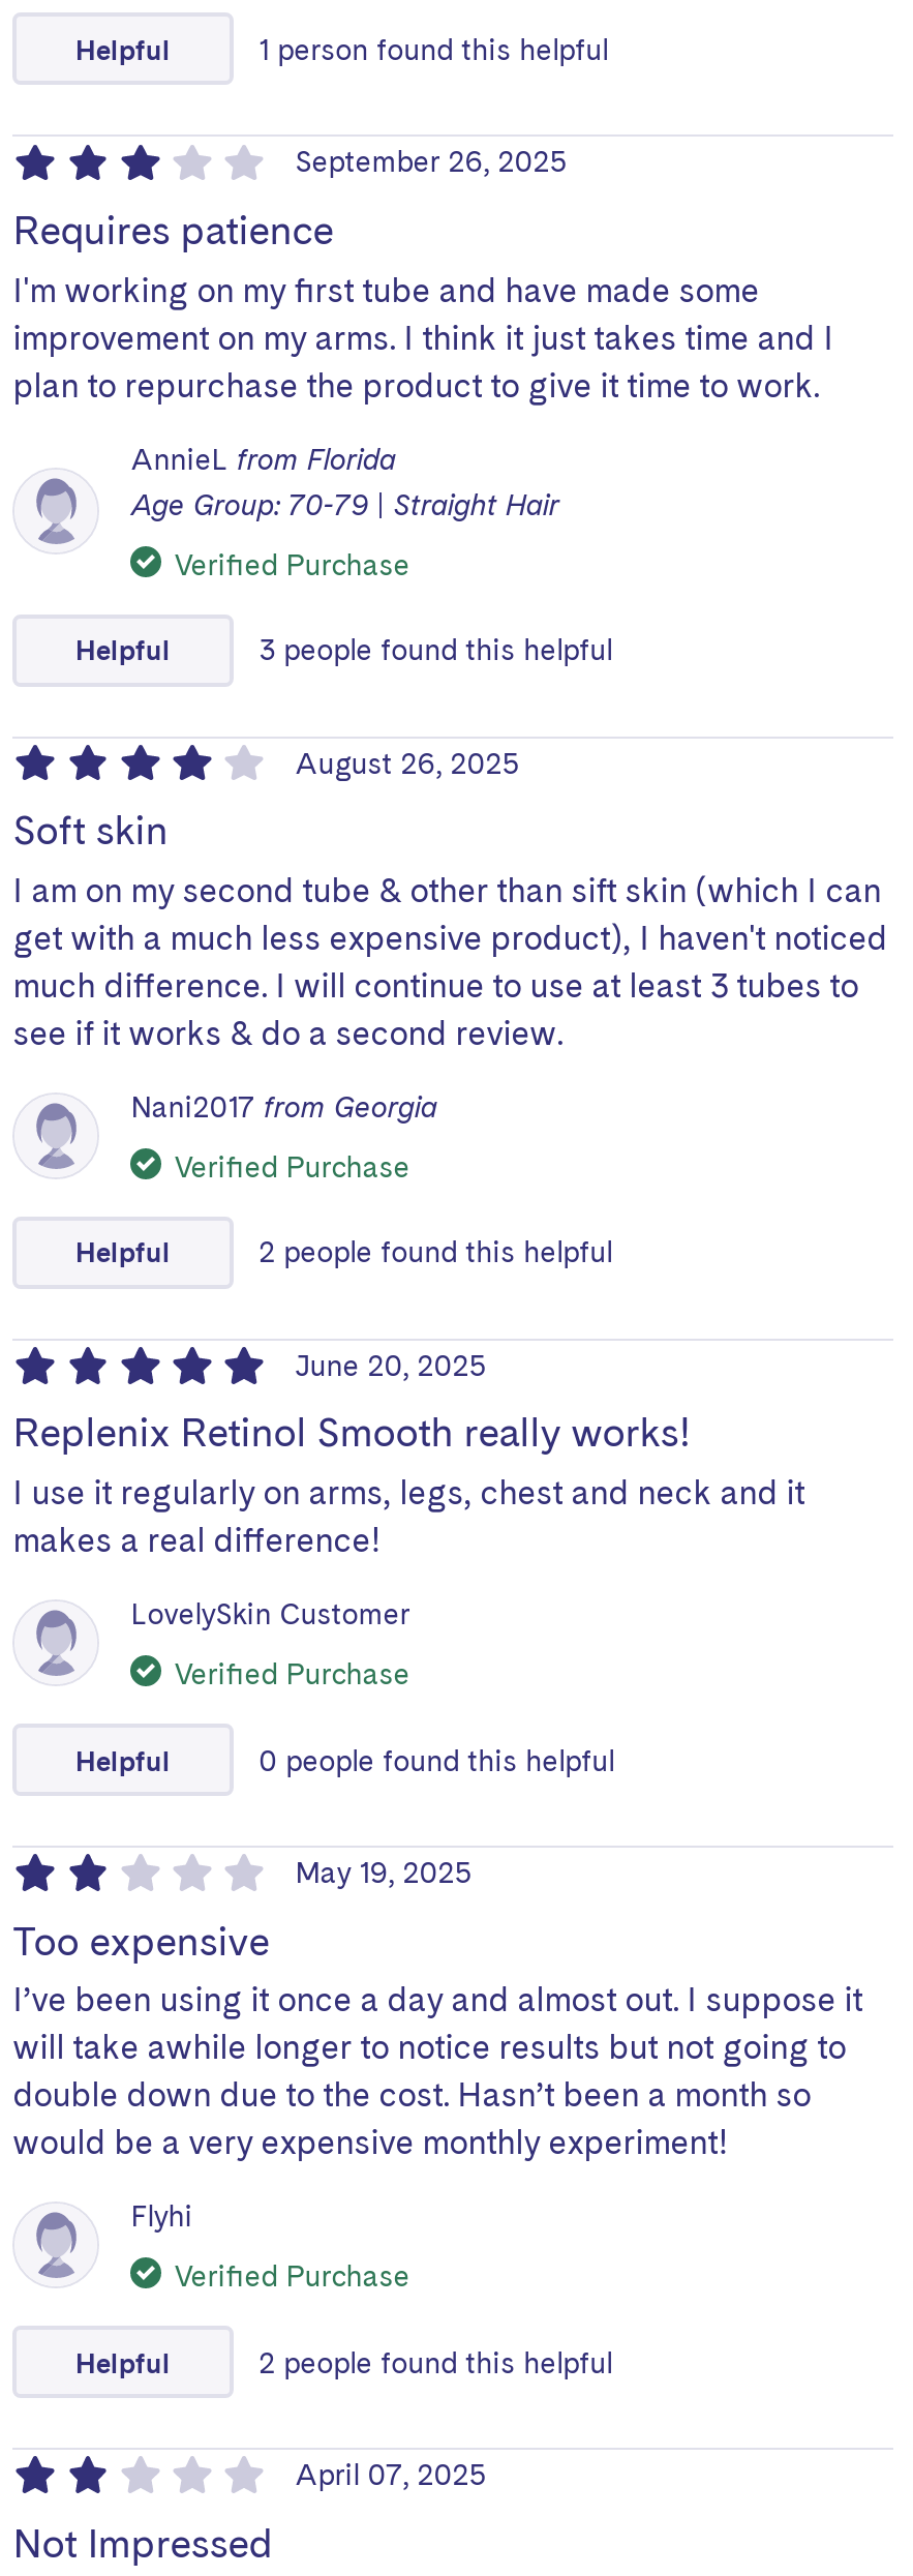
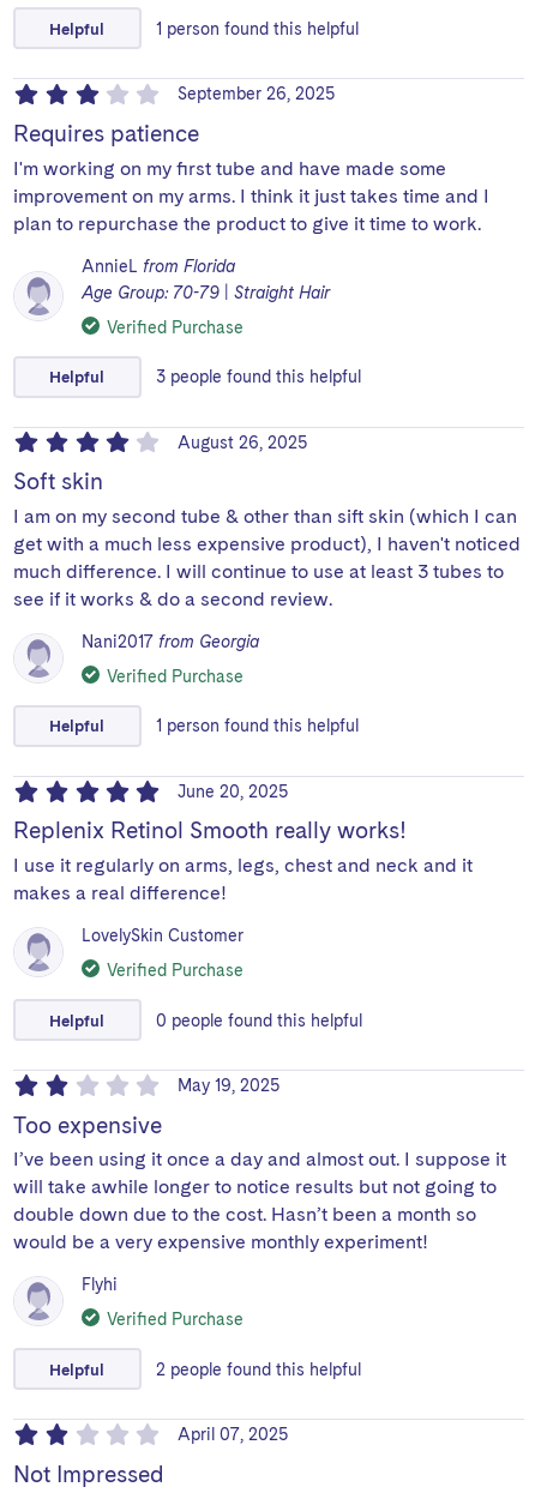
- 2 people found this helpful
+ 1 person found this helpful
